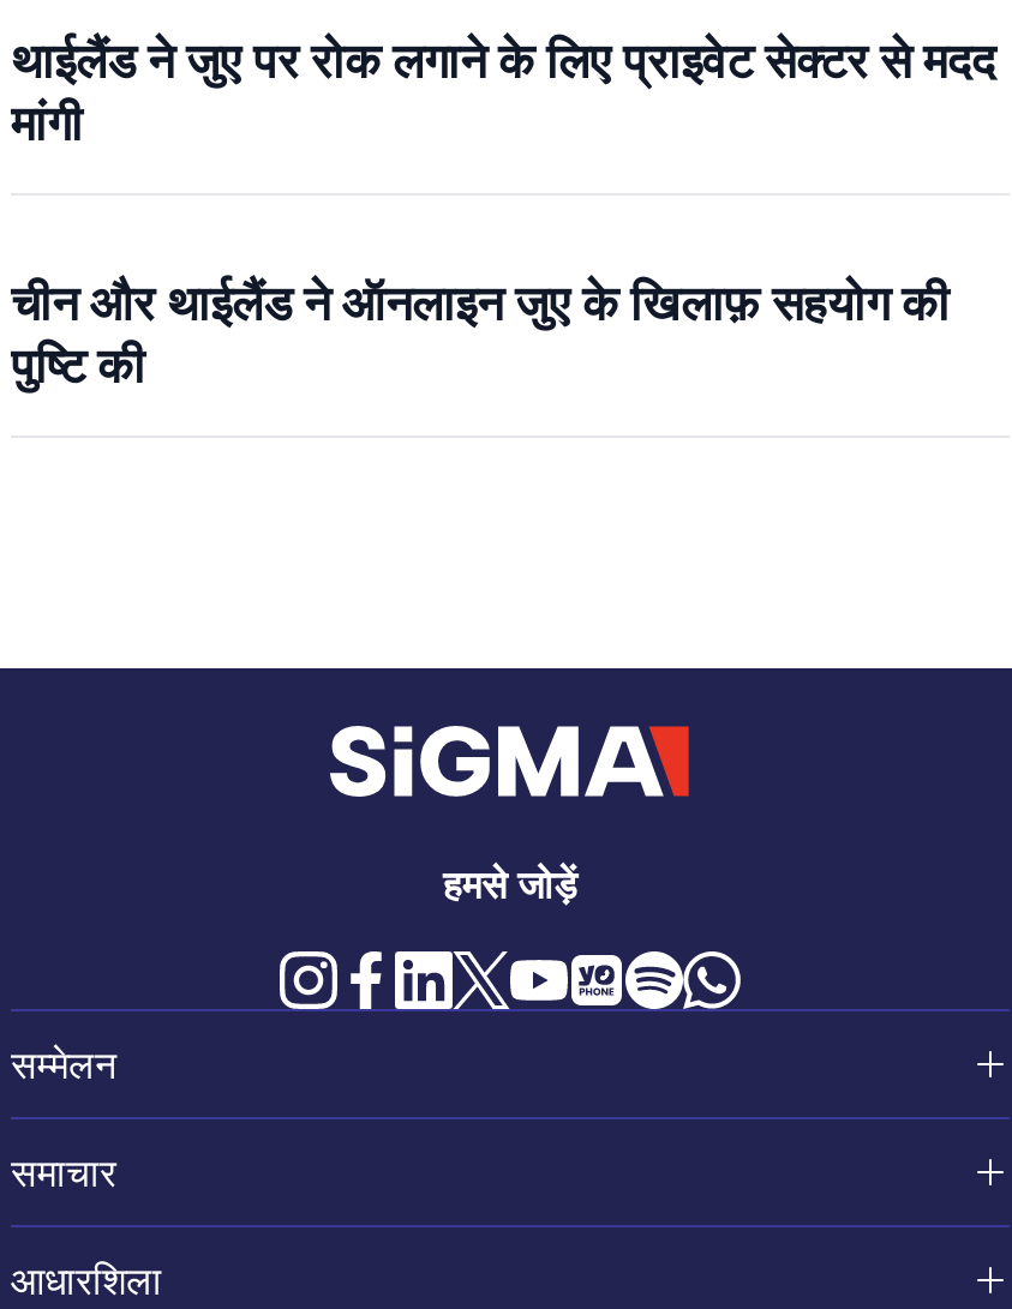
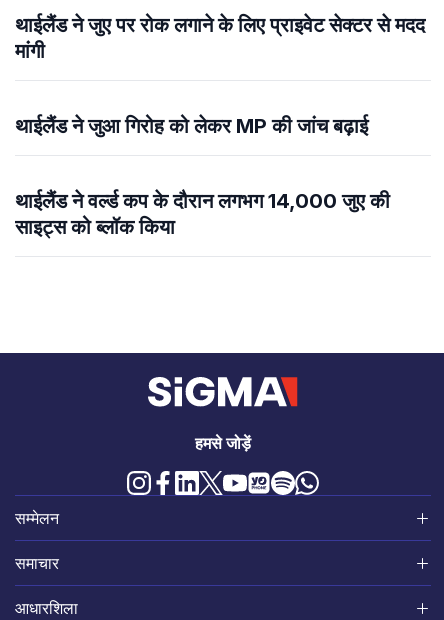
- चीन और थाईलैंड ने ऑनलाइन जुए के खिलाफ़ सहयोग की
- पुष्टि की
+ थाईलैंड ने जुआ गिरोह को लेकर MP की जांच बढ़ाई
+ थाईलैंड ने वर्ल्ड कप के दौरान लगभग 14,000 जुए की
+ साइट्स को ब्लॉक किया
